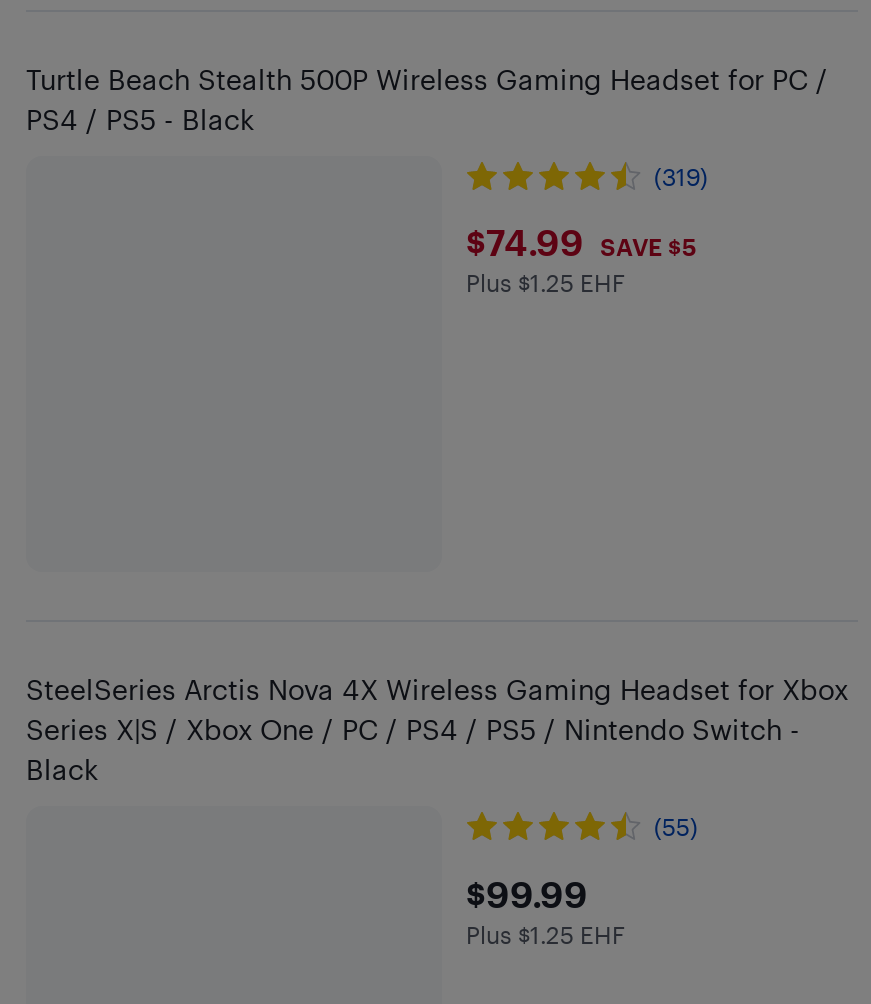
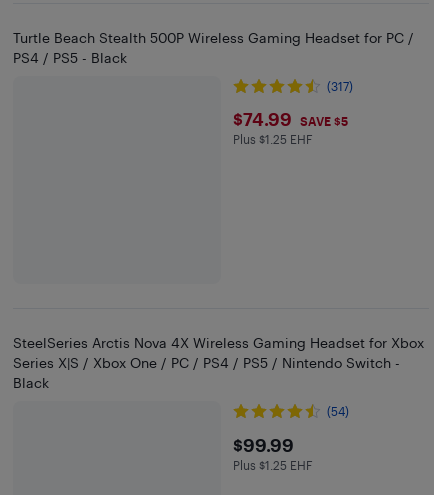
- (319)
+ (317)

- (55)
+ (54)
